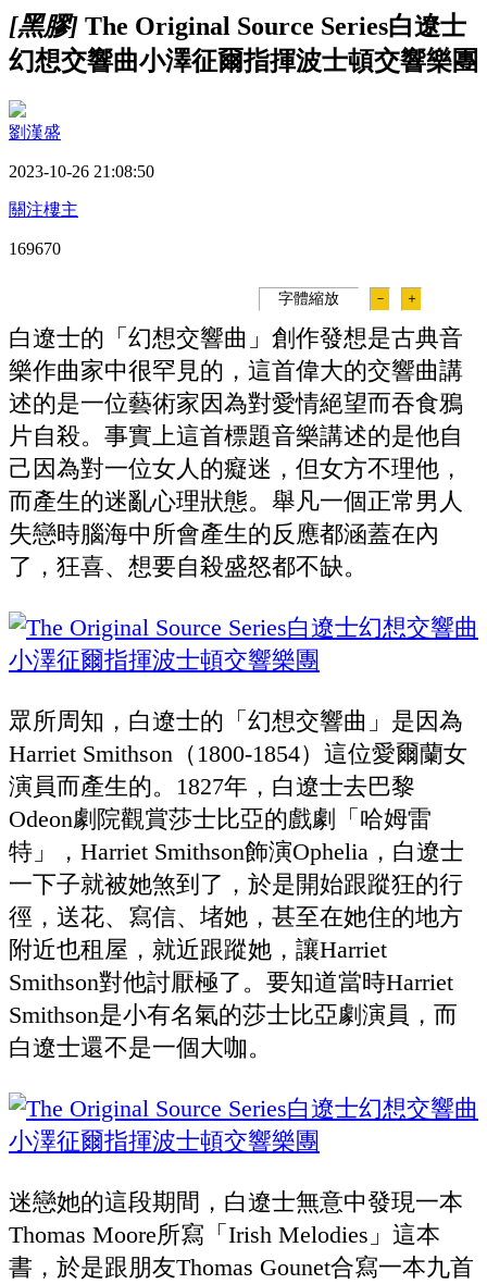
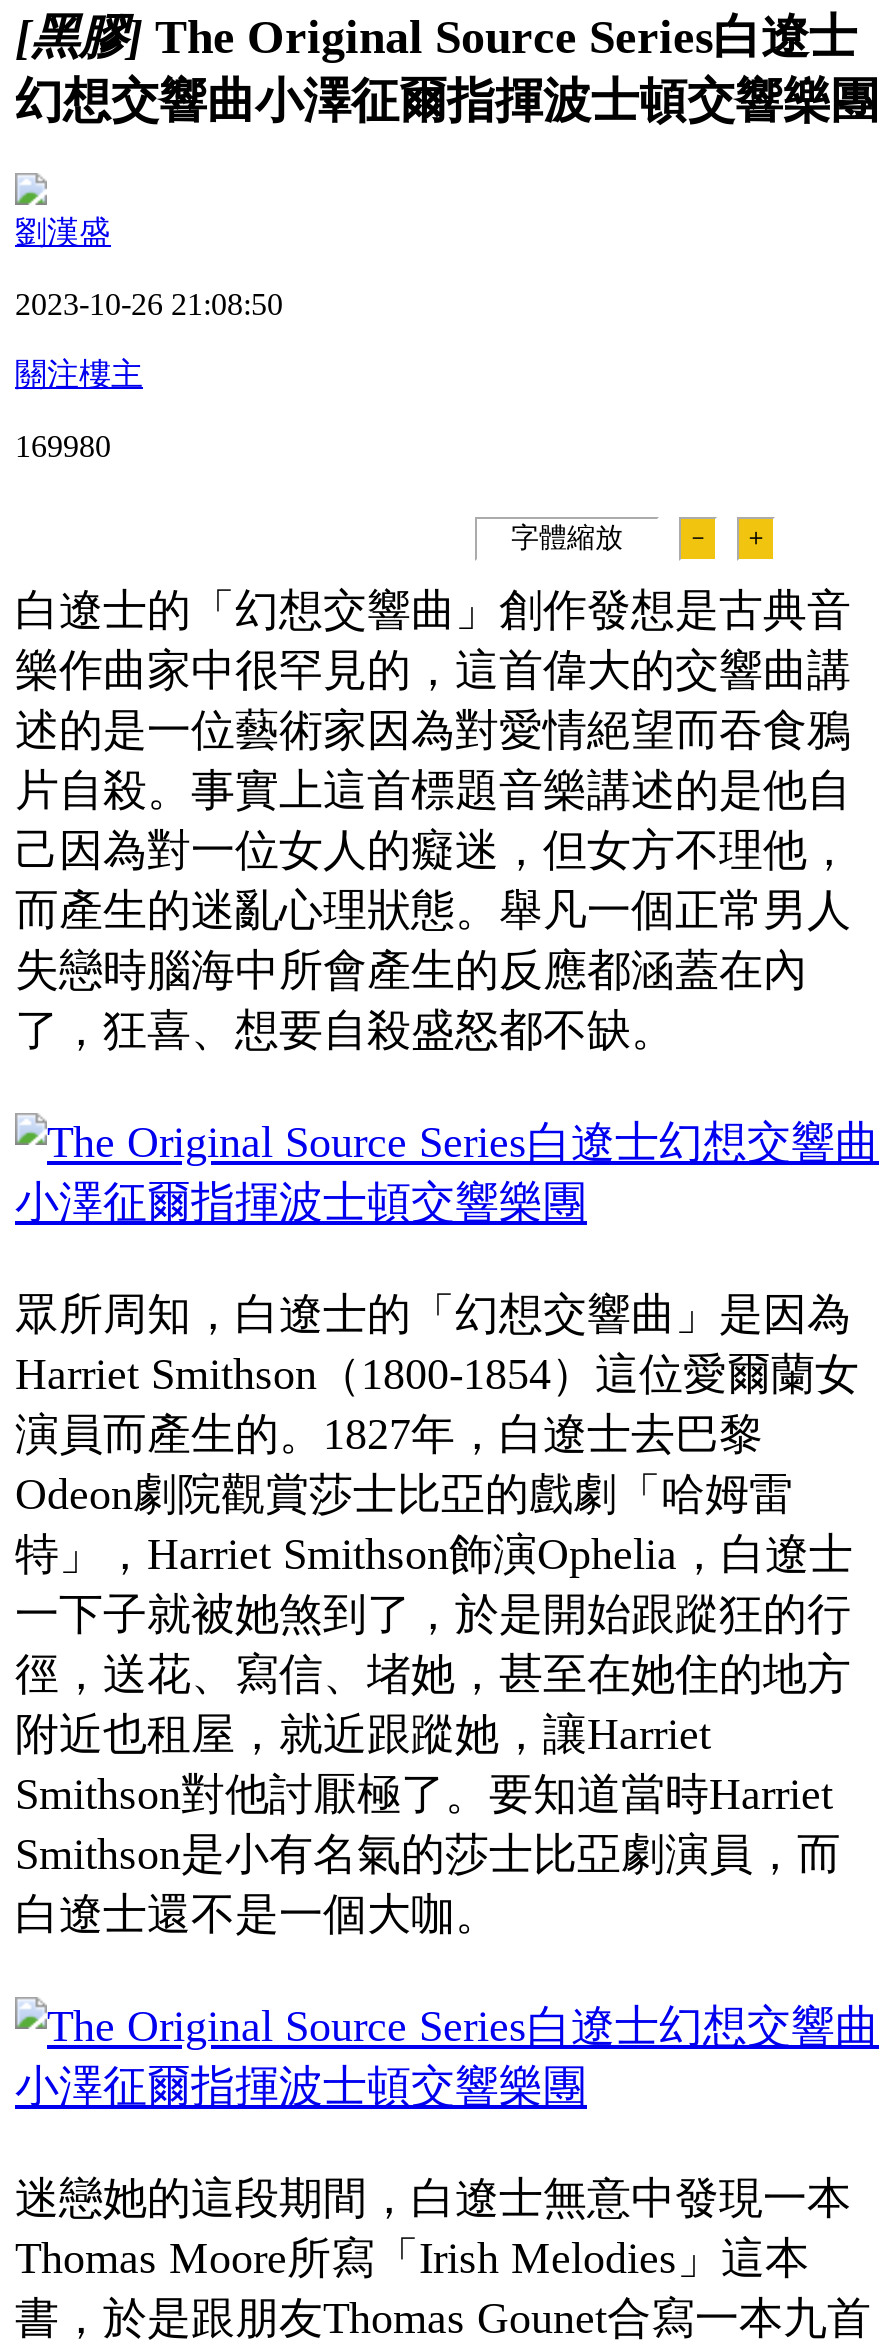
- 169670
+ 169980
